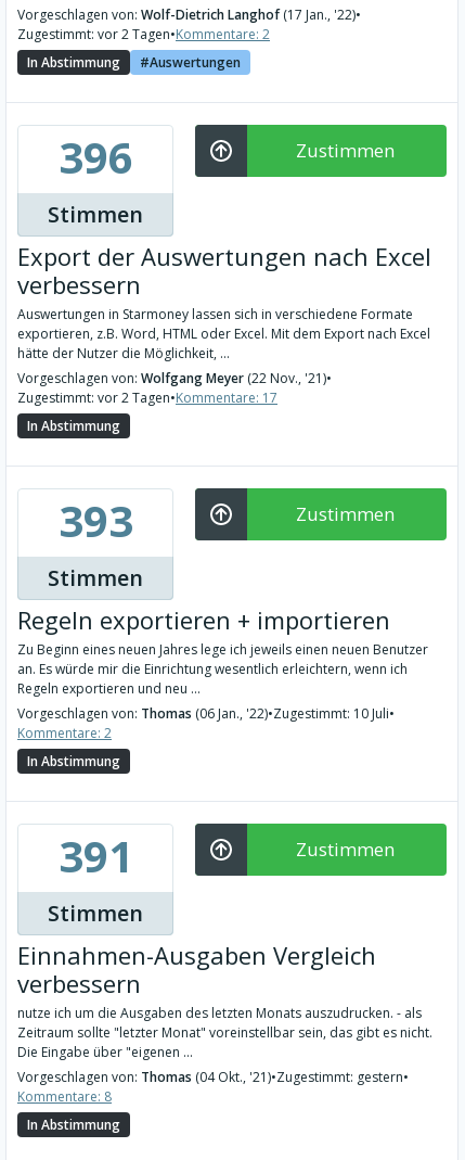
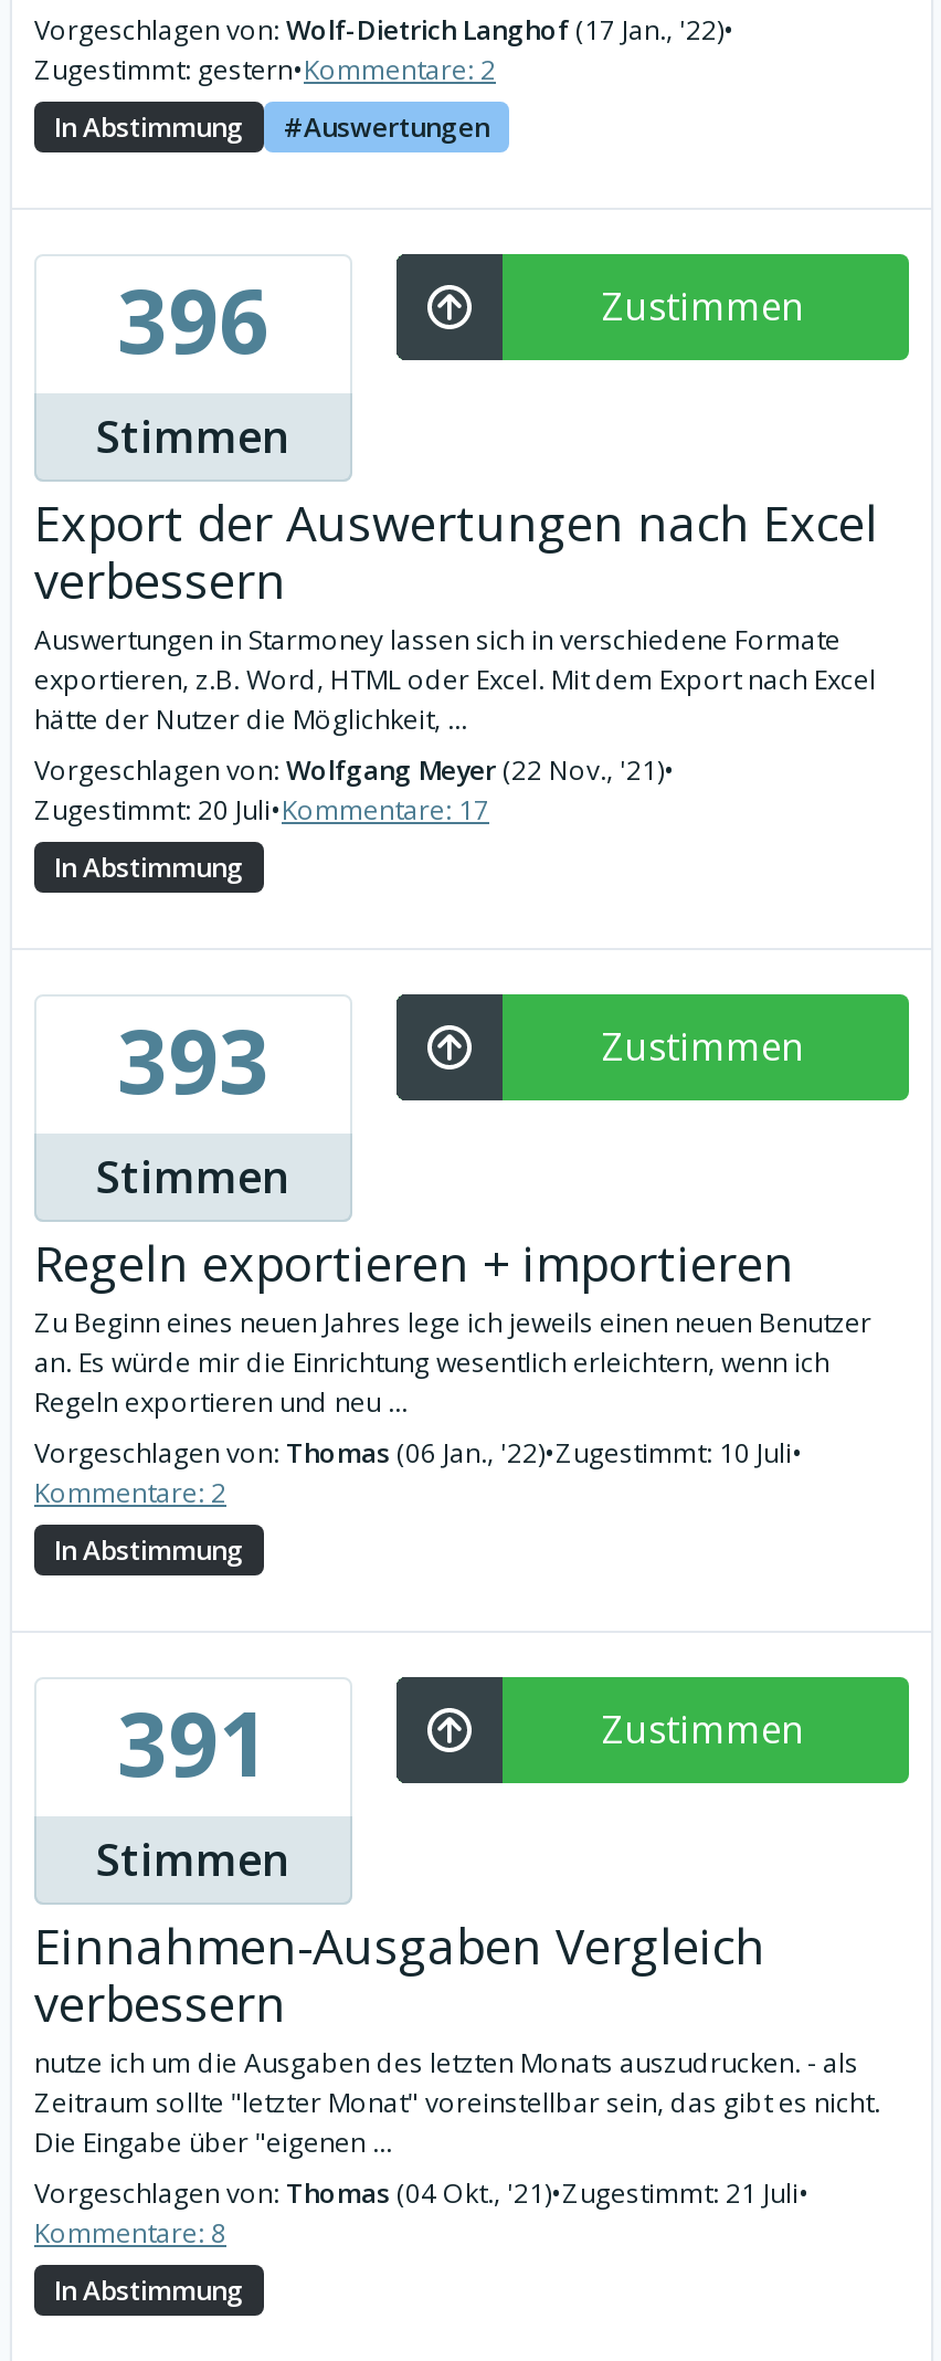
- Zugestimmt: vor 2 Tagen•Kommentare: 2
+ Zugestimmt: gestern•Kommentare: 2

- Zugestimmt: vor 2 Tagen•Kommentare: 17
+ Zugestimmt: 20 Juli•Kommentare: 17

- Vorgeschlagen von: Thomas (04 Okt., '21) •Zugestimmt: gestern•
+ Vorgeschlagen von: Thomas (04 Okt., '21) •Zugestimmt: 21 Juli•
